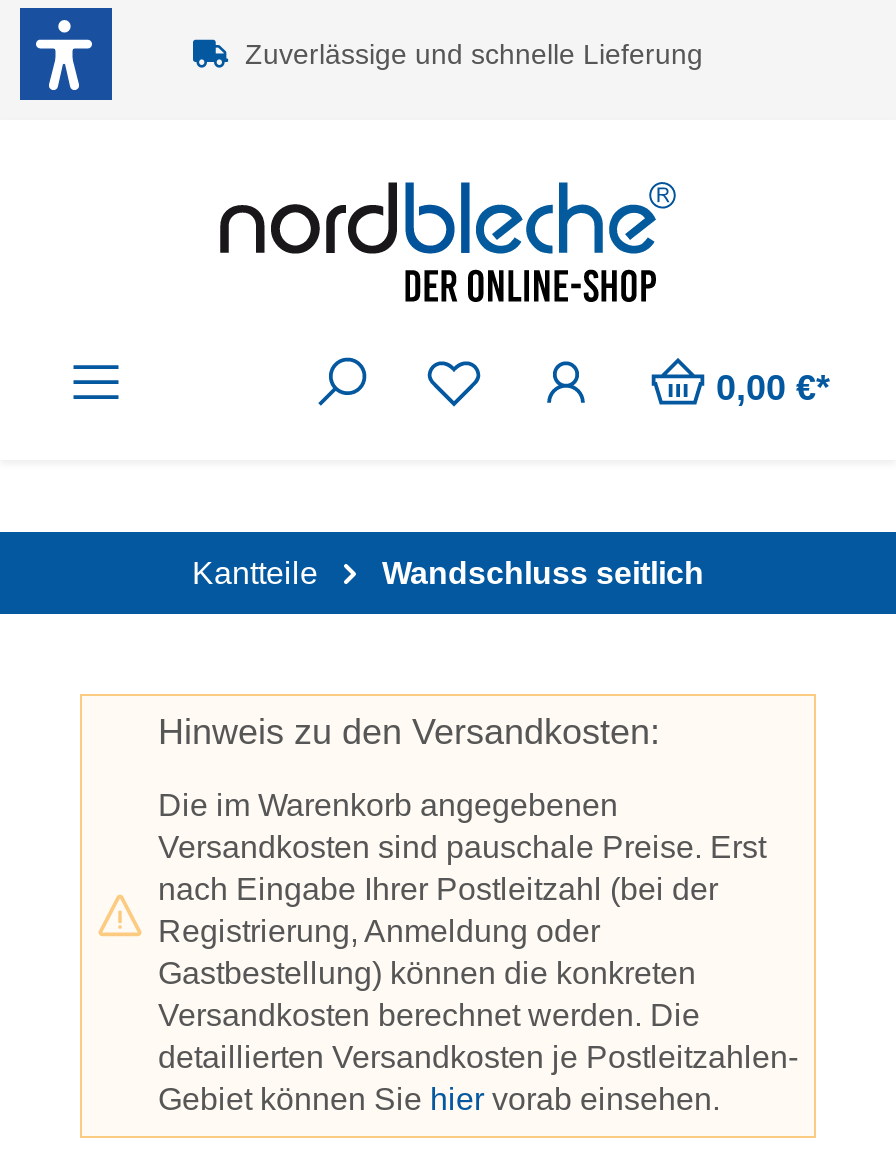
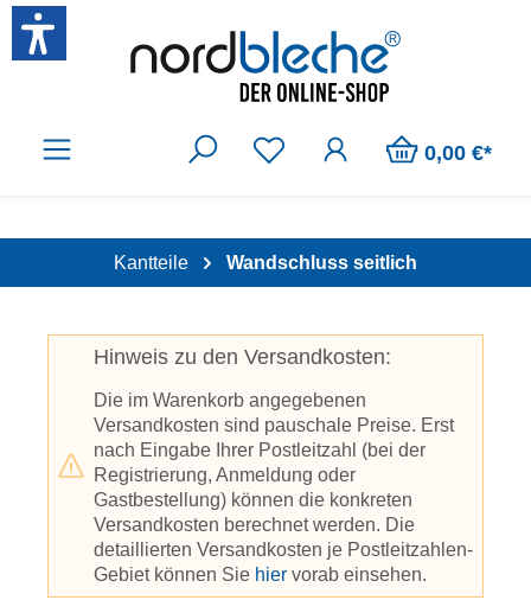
- Zuverlässige und schnelle Lieferung
